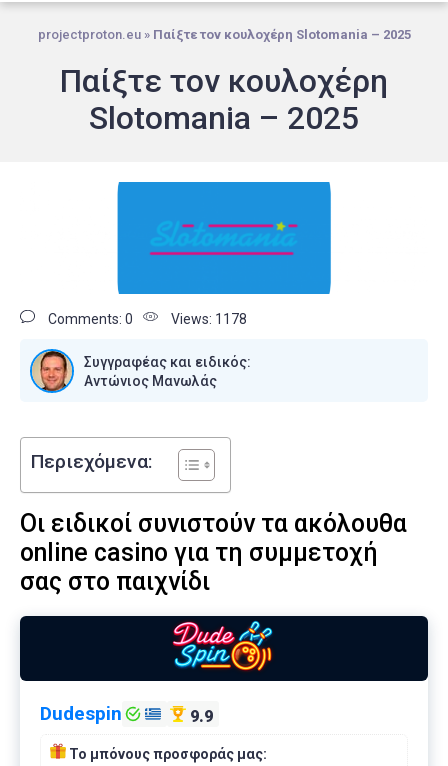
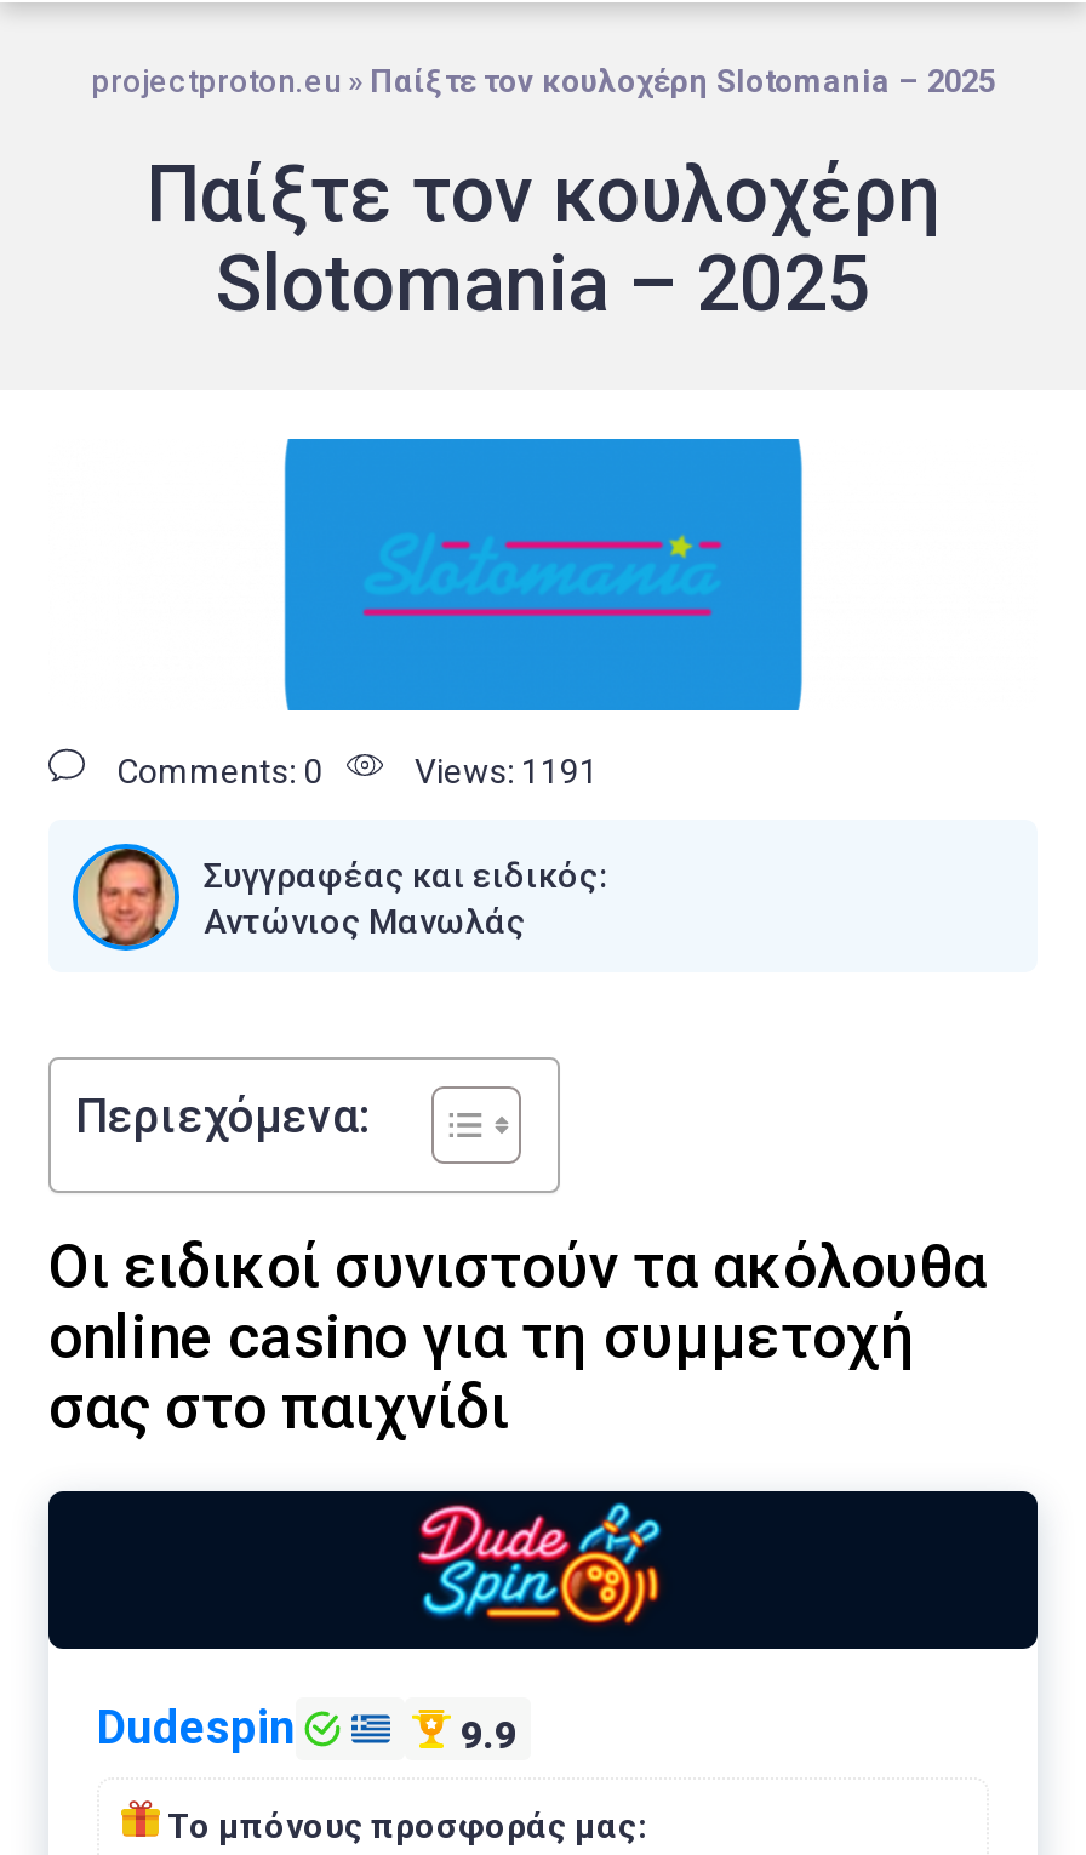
- Views: 1178
+ Views: 1191
